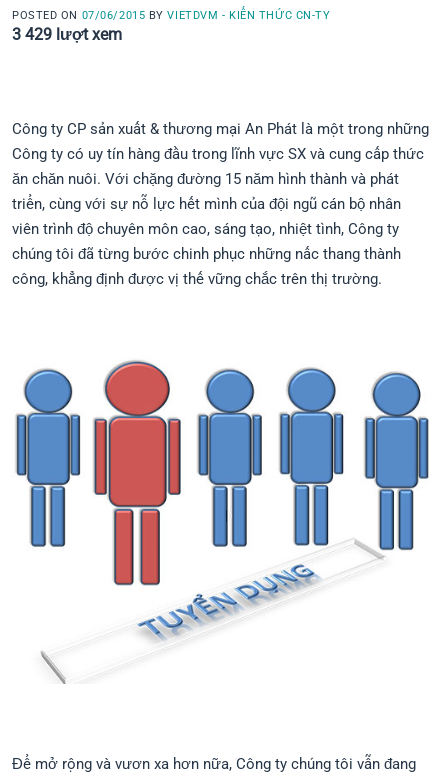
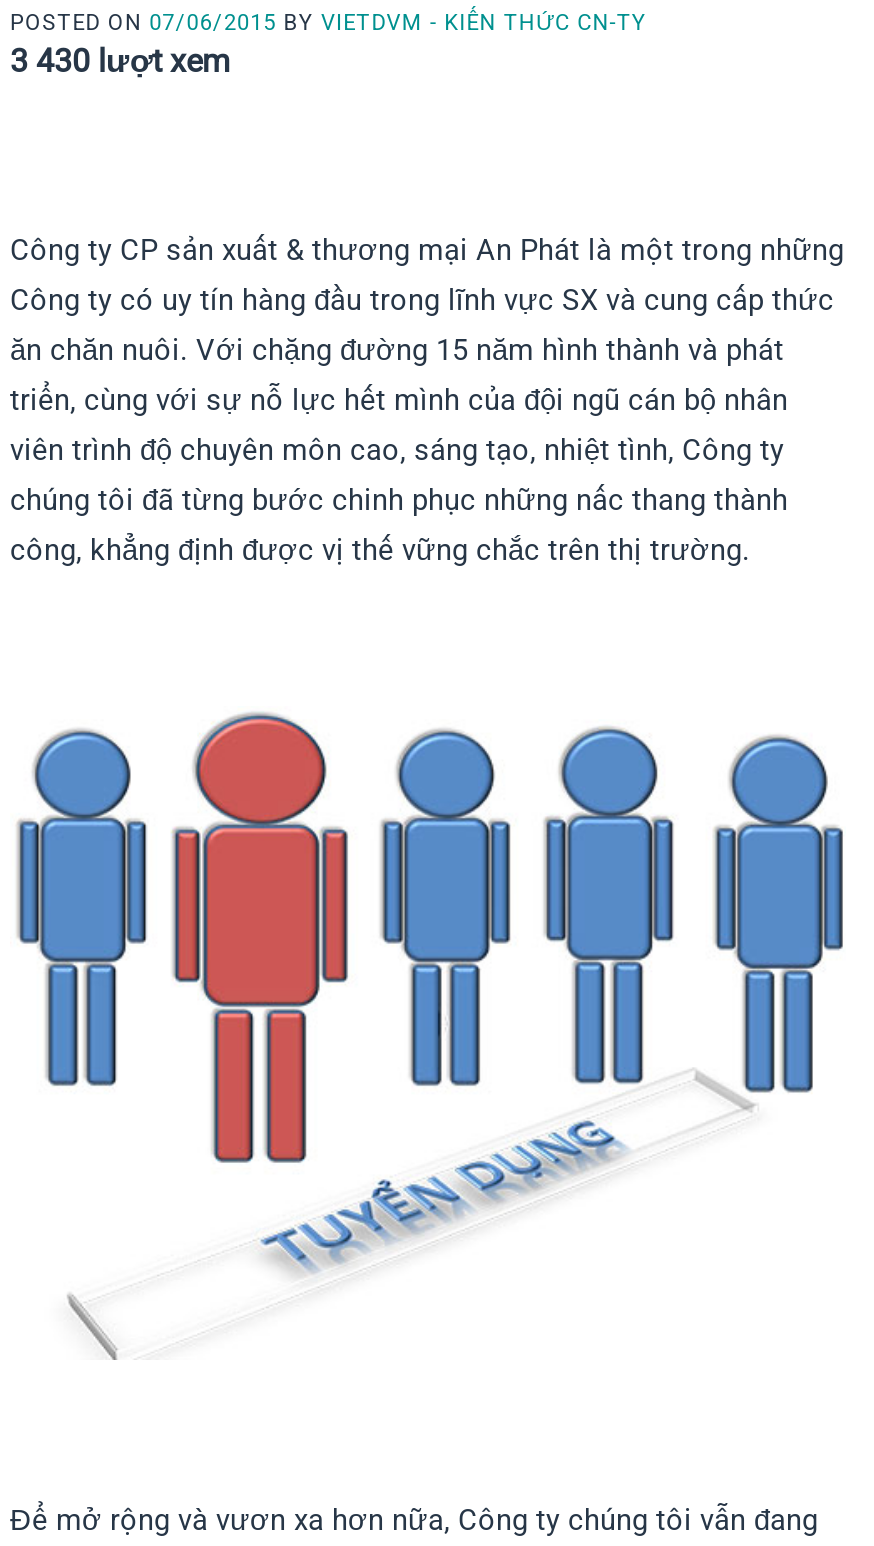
- 3 429 lượt xem
+ 3 430 lượt xem
